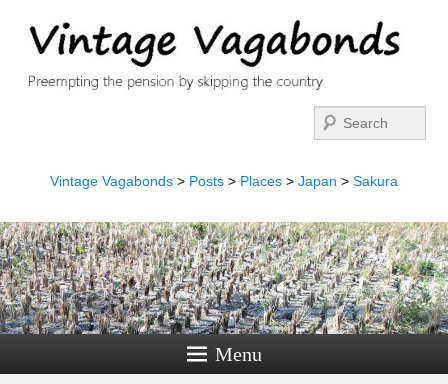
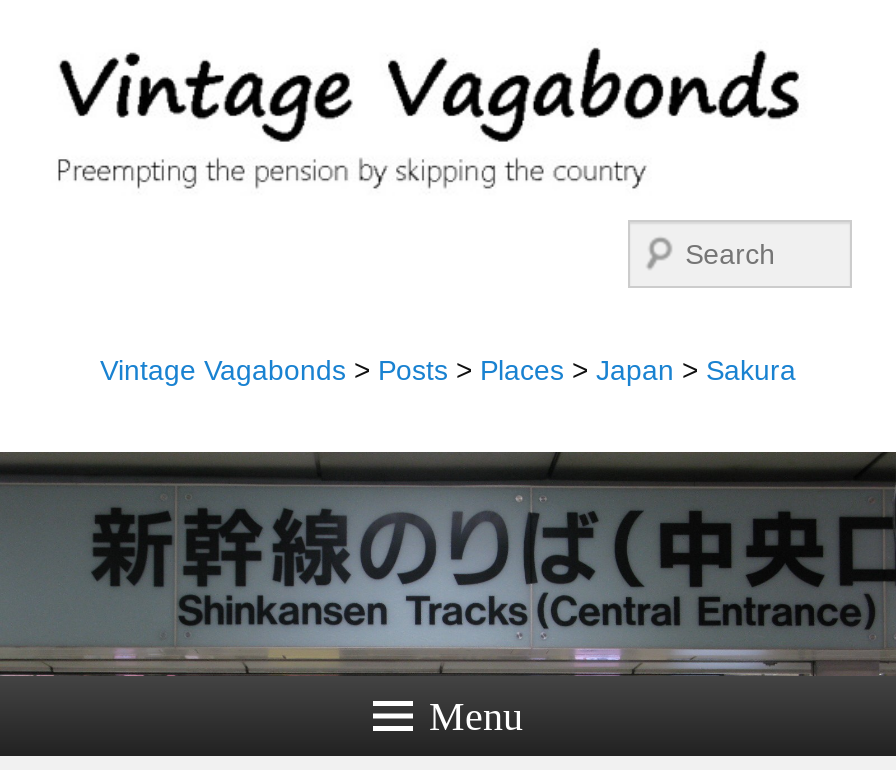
- [image]
+ [image]
